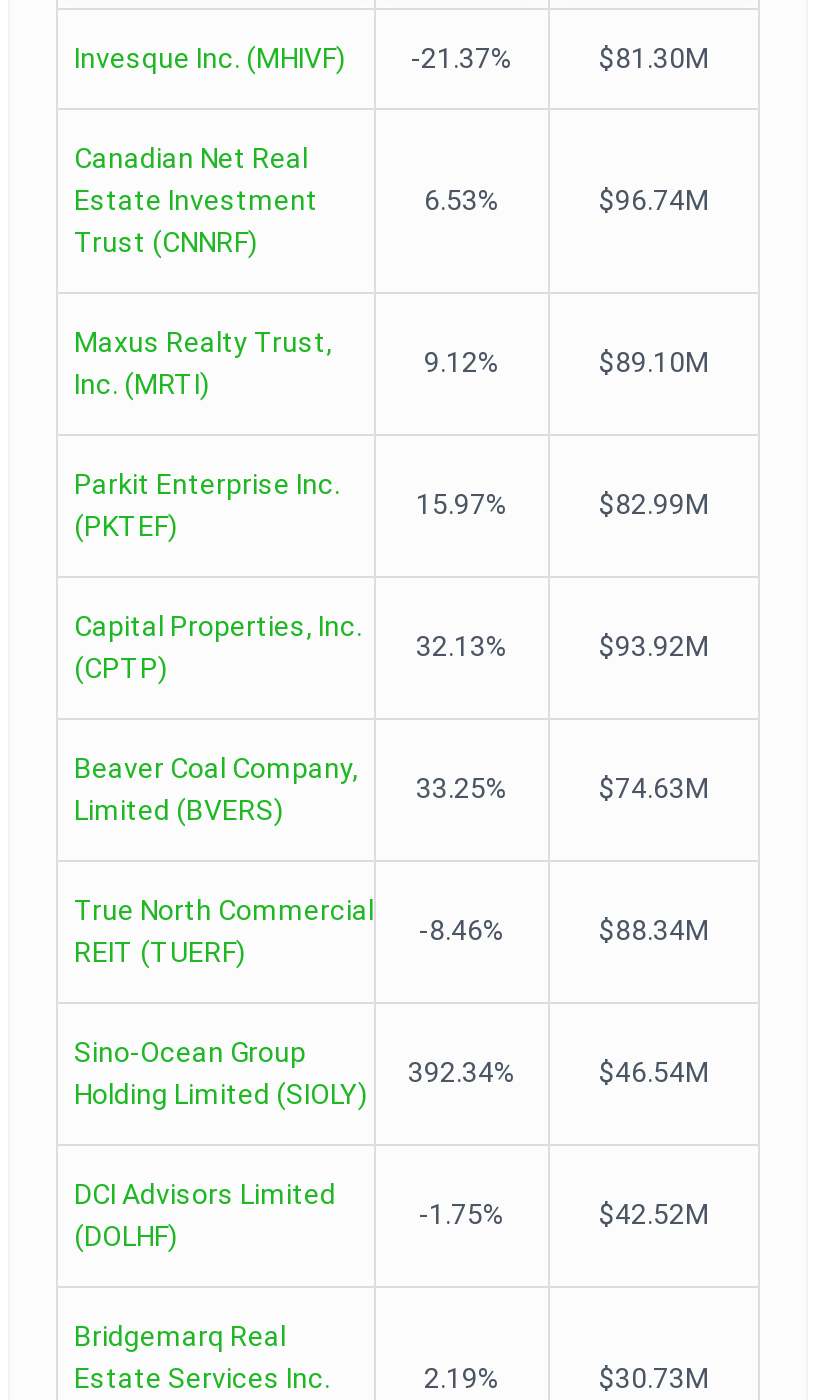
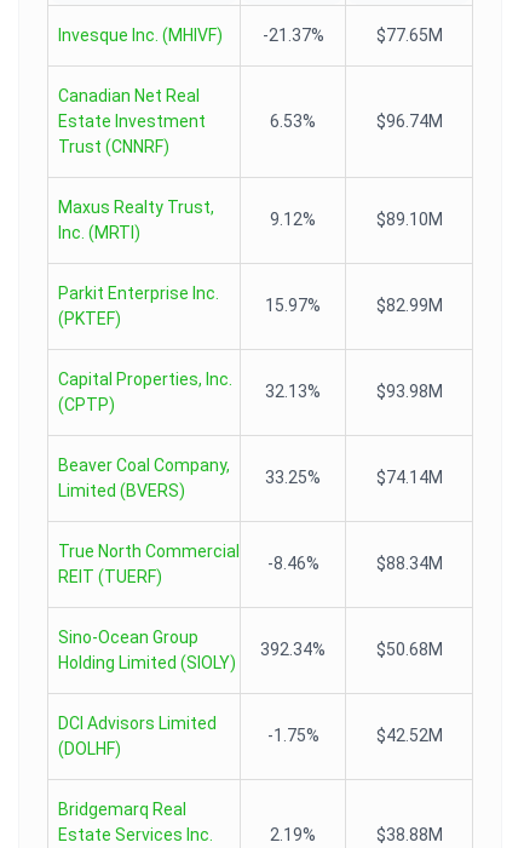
- $81.30M
+ $77.65M

- $93.92M
+ $93.98M

- $74.63M
+ $74.14M

- $46.54M
+ $50.68M

- $30.73M
+ $38.88M
